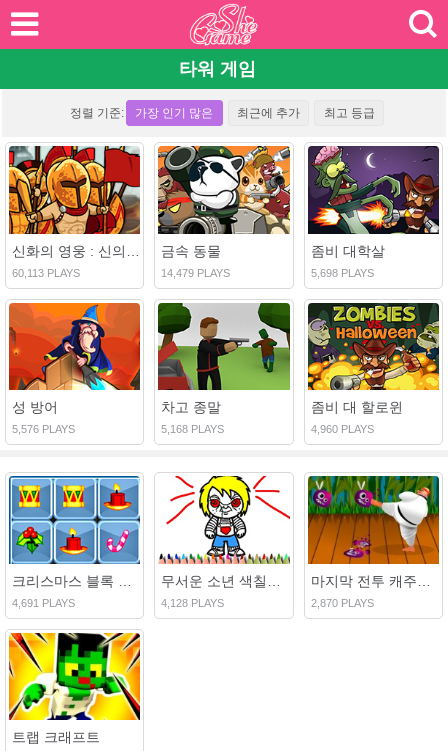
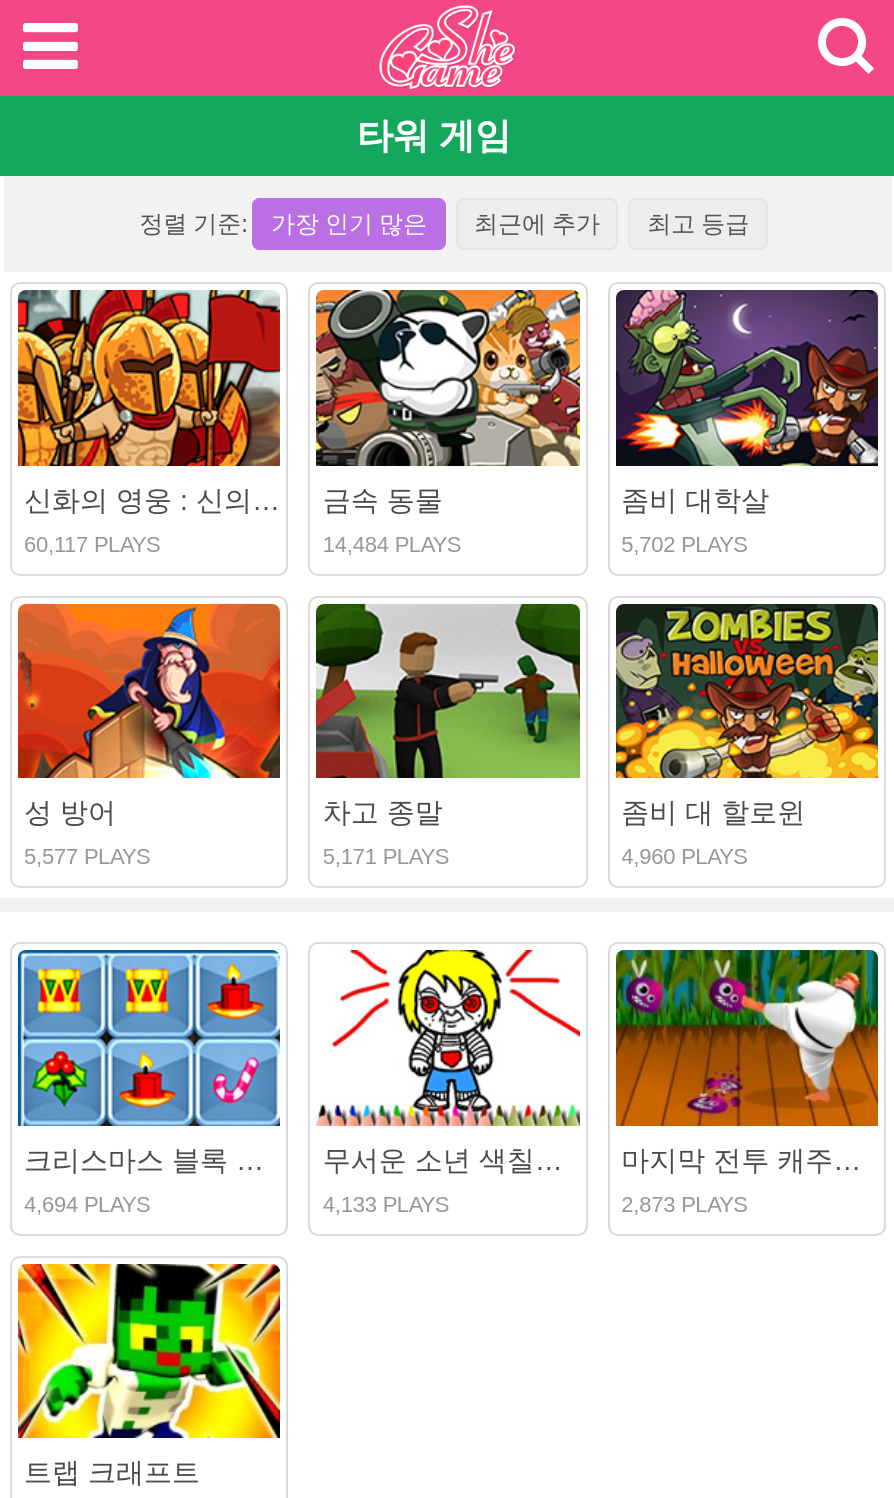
- 60,113 PLAYS
+ 60,117 PLAYS

- 14,479 PLAYS
+ 14,484 PLAYS

- 5,698 PLAYS
+ 5,702 PLAYS

- 5,576 PLAYS
+ 5,577 PLAYS

- 5,168 PLAYS
+ 5,171 PLAYS

- 4,691 PLAYS
+ 4,694 PLAYS

- 4,128 PLAYS
+ 4,133 PLAYS

- 2,870 PLAYS
+ 2,873 PLAYS
